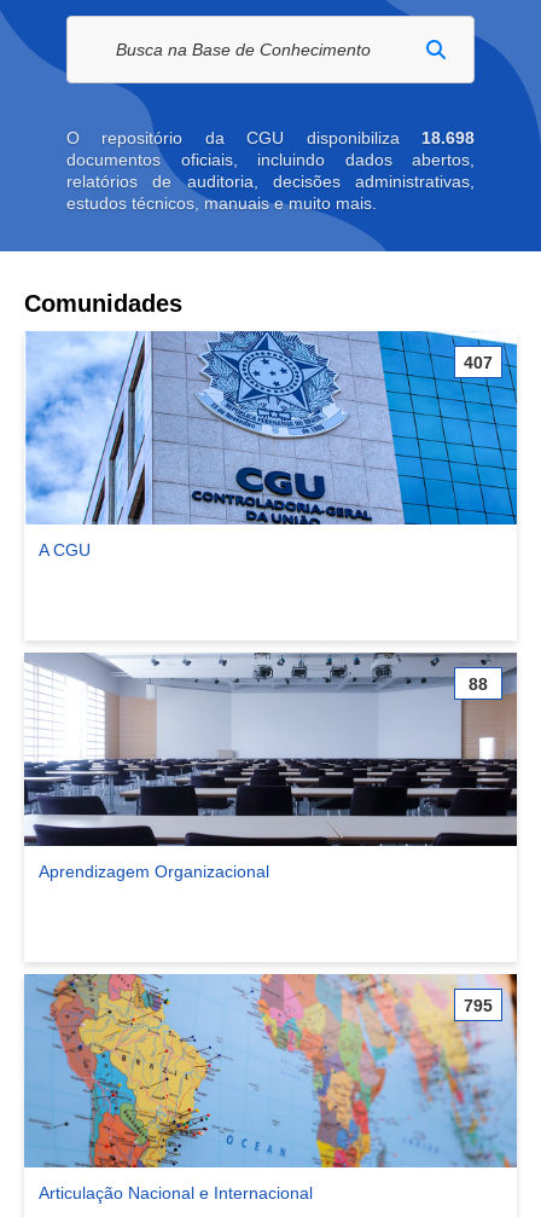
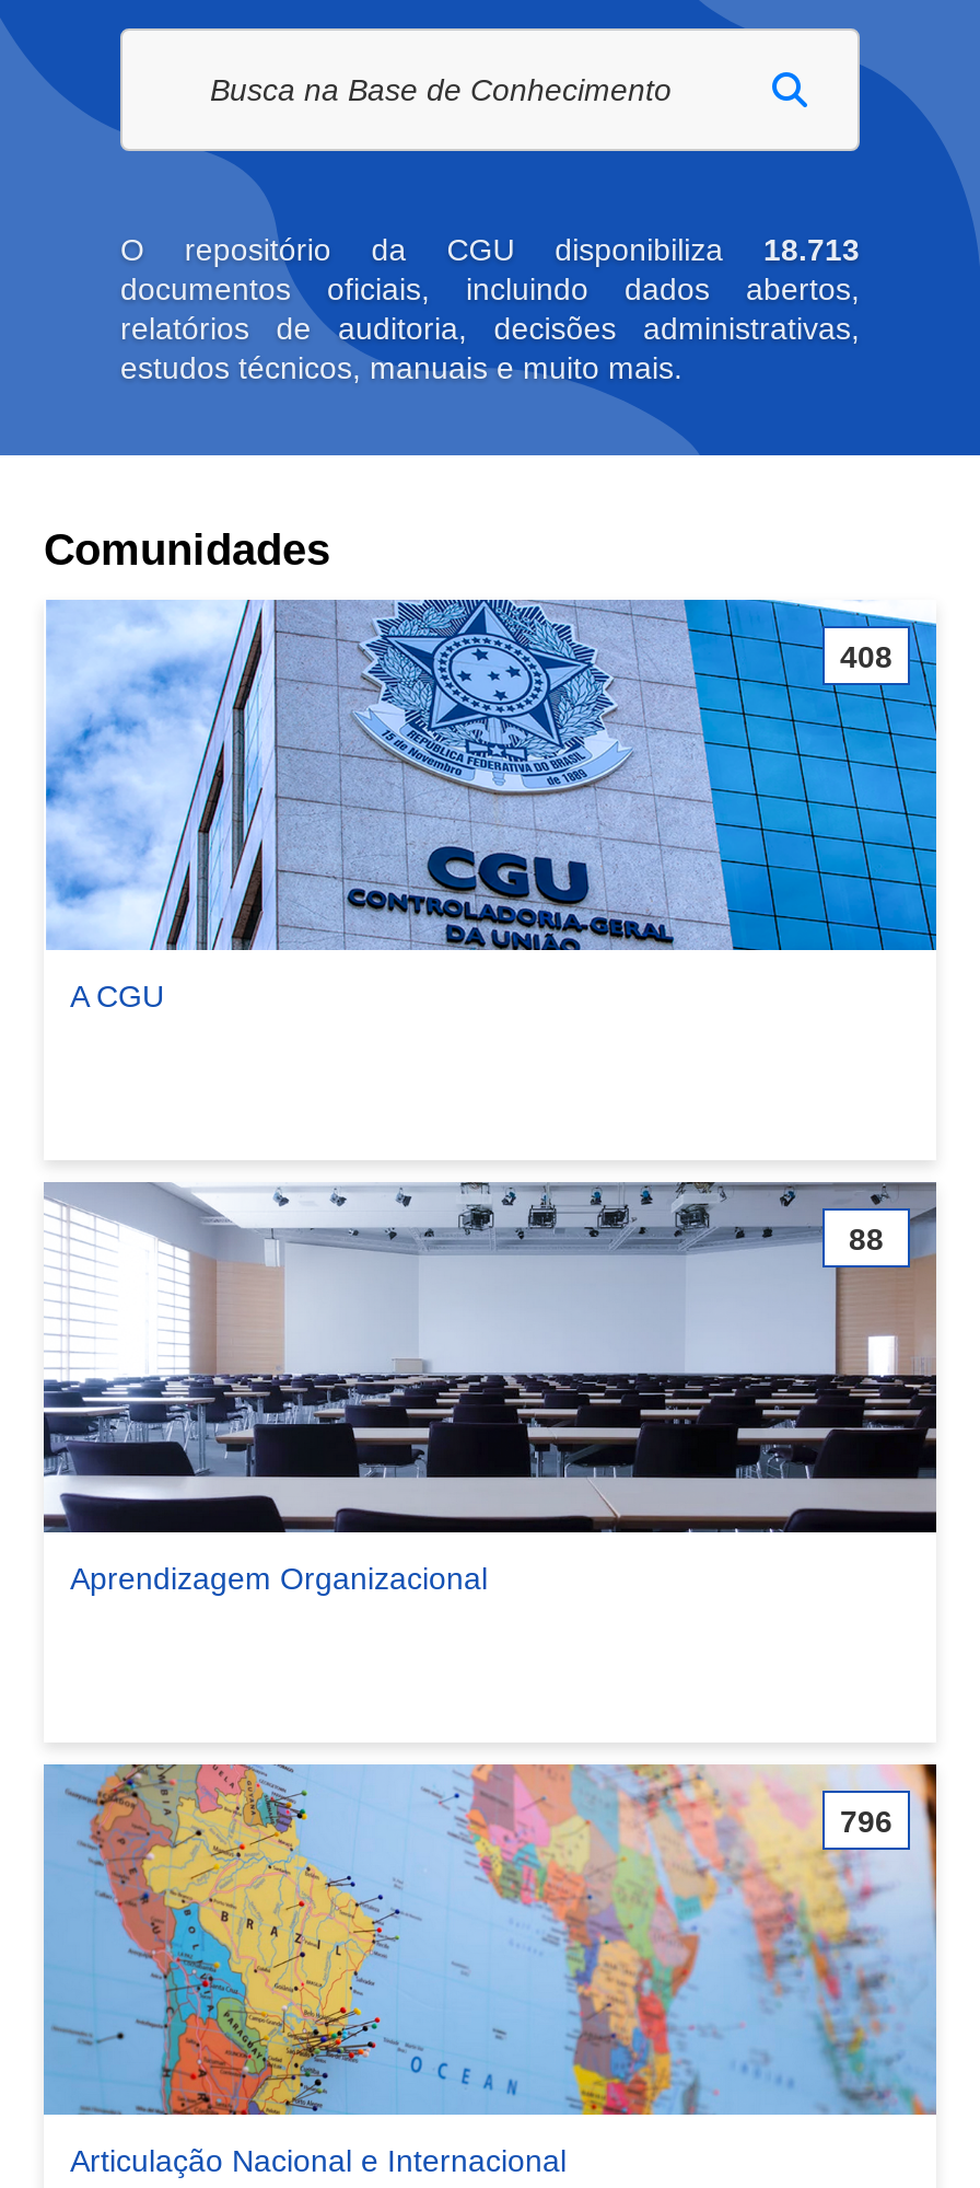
- O repositório da CGU disponibiliza 18.698
+ O repositório da CGU disponibiliza 18.713

- 407
+ 408

- 795
+ 796
